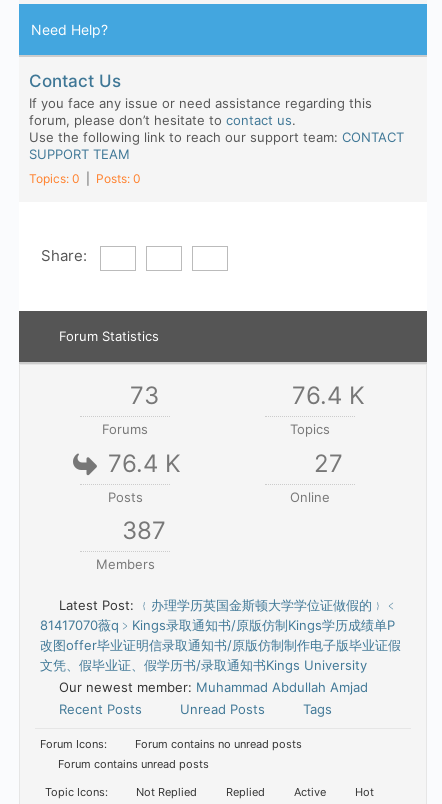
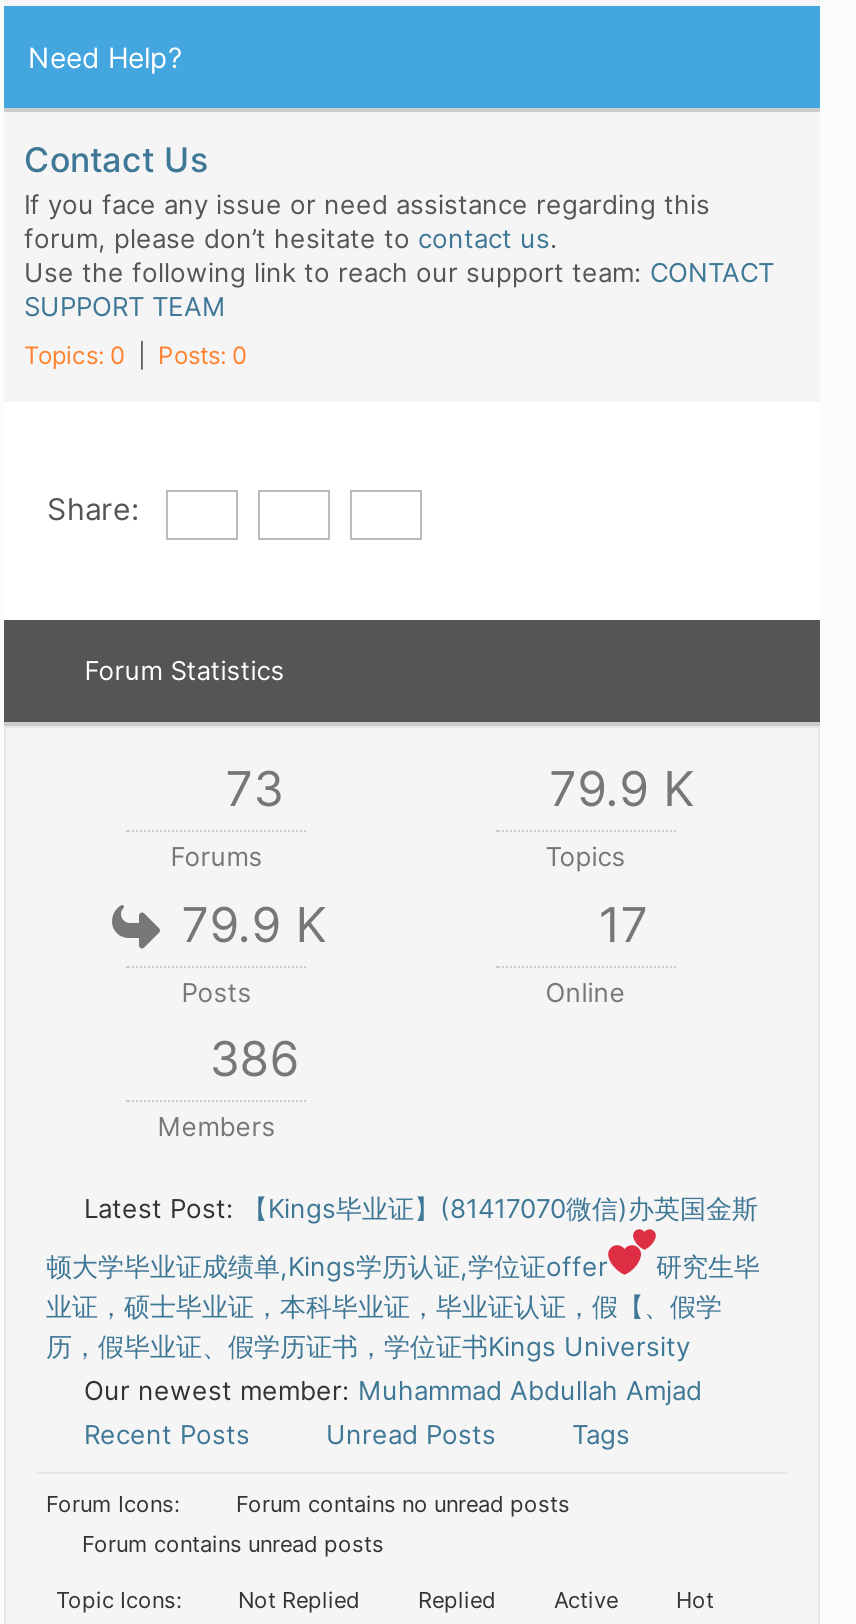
- 76.4 K
+ 79.9 K

- 76.4 K
+ 79.9 K

- 27
+ 17

- 387
+ 386

- Latest Post: ﹛办理学历英国金斯顿大学学位证做假的﹜﹤
- 81417070薇q﹥Kings录取通知书/原版仿制Kings学历成绩单P
- 改图offer毕业证明信录取通知书/原版仿制制作电子版毕业证假
- 文凭、假毕业证、假学历书/录取通知书Kings University
+ Latest Post:【Kings毕业证】(81417070微信)办英国金斯
+ 顿大学毕业证成绩单,Kings学历认证,学位证offer
+ 研究生毕
+ 业证，硕士毕业证，本科毕业证，毕业证认证，假【、假学
+ 历，假毕业证、假学历证书，学位证书Kings University
